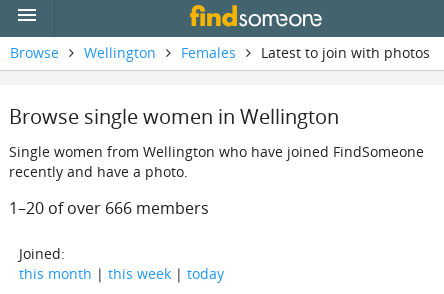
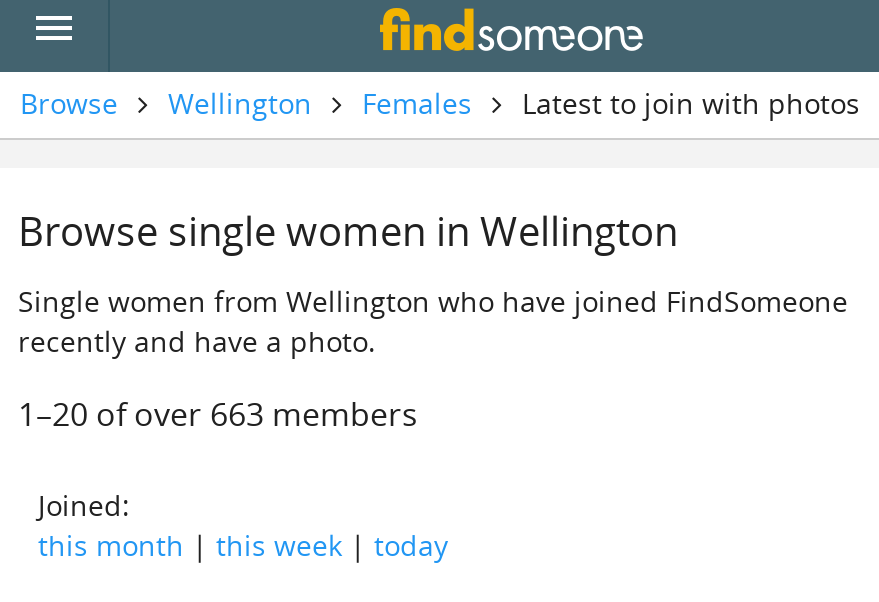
- 1–20 of over 666 members
+ 1–20 of over 663 members
